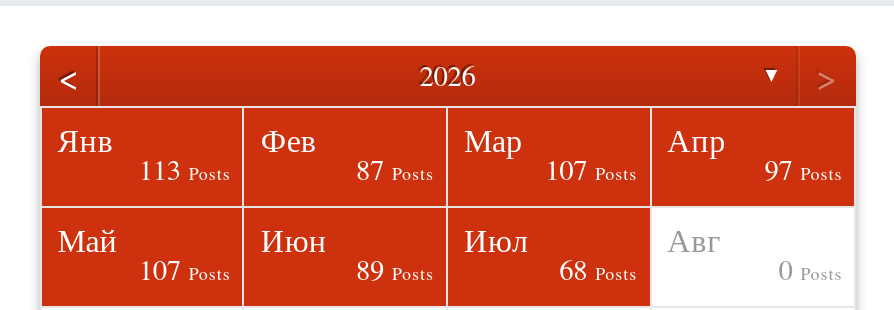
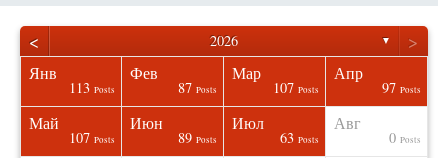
- 68 Posts
+ 63 Posts
